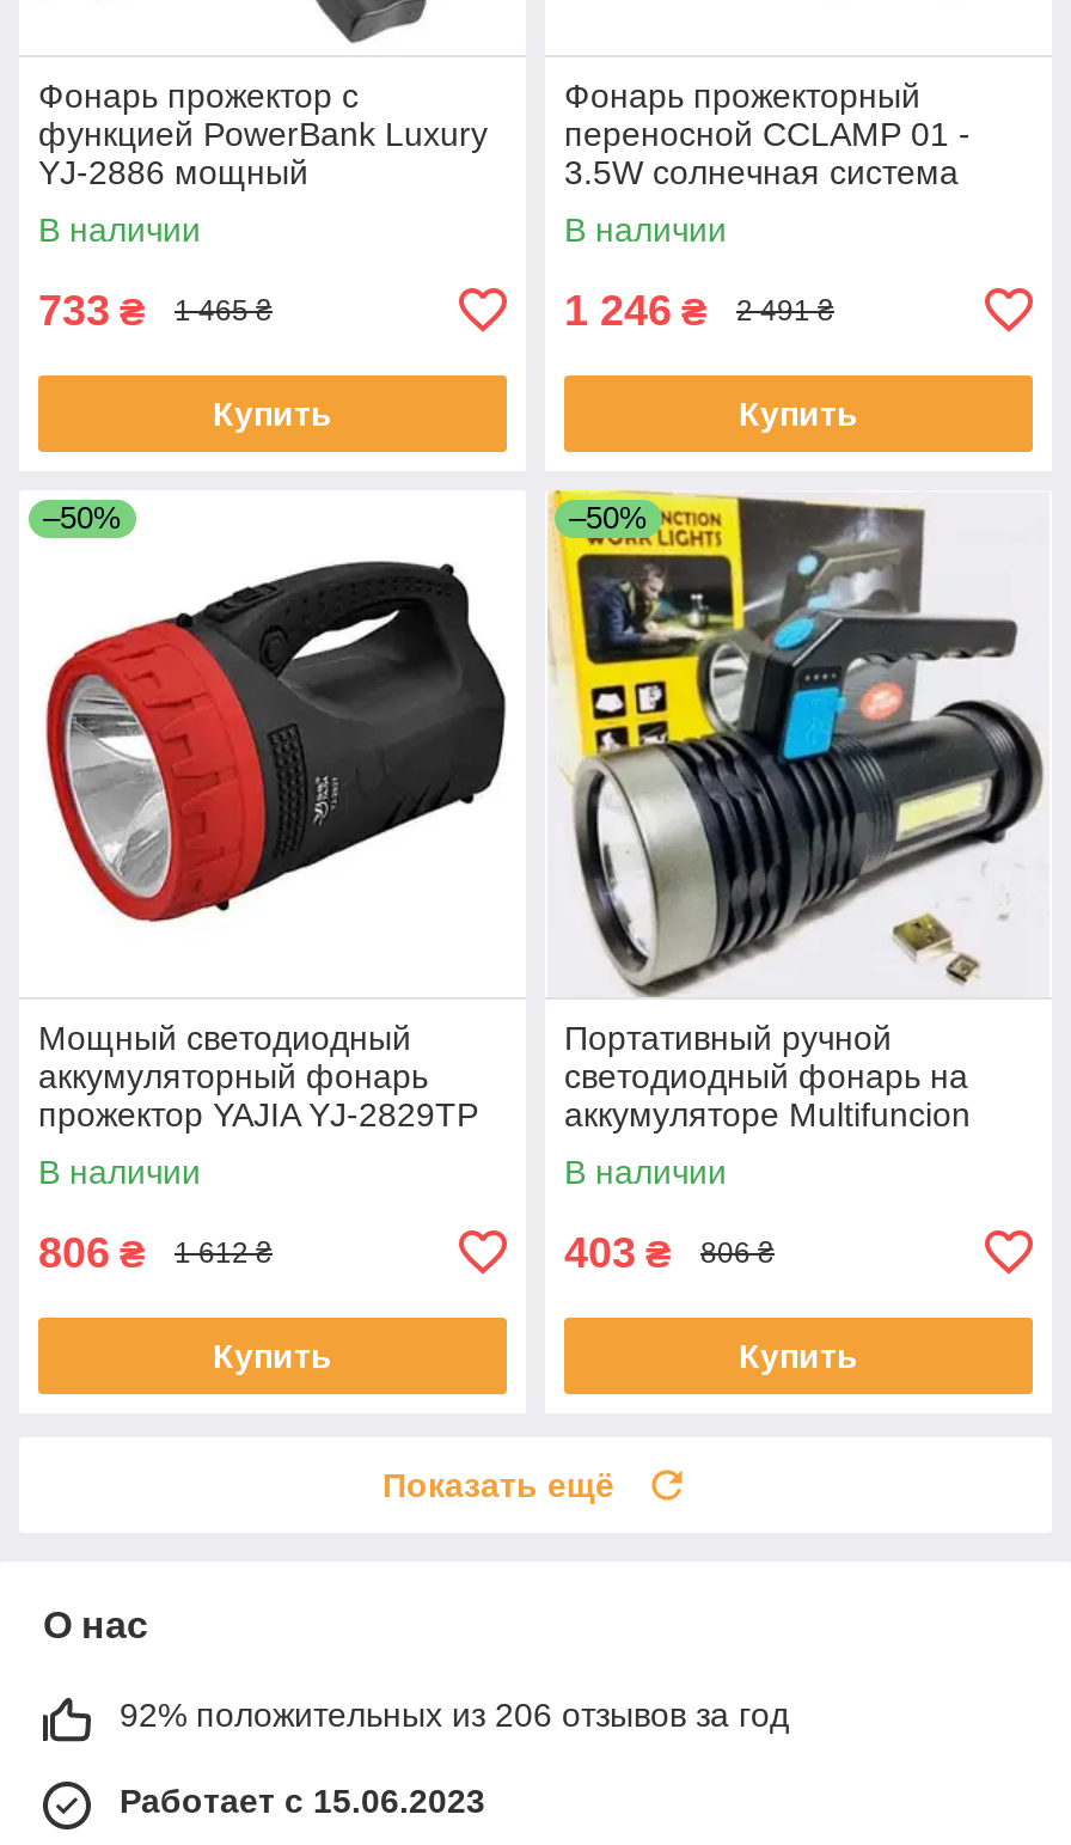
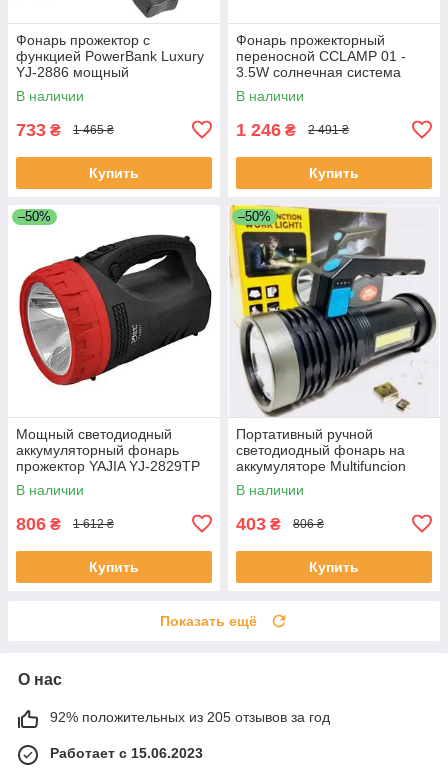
- 92% положительных из 206 отзывов за год
+ 92% положительных из 205 отзывов за год
